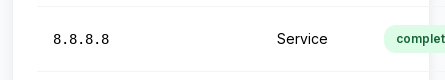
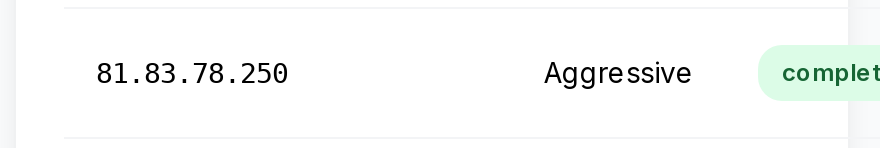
- 8.8.8.8
- Service
+ 81.83.78.250
+ Aggressive
